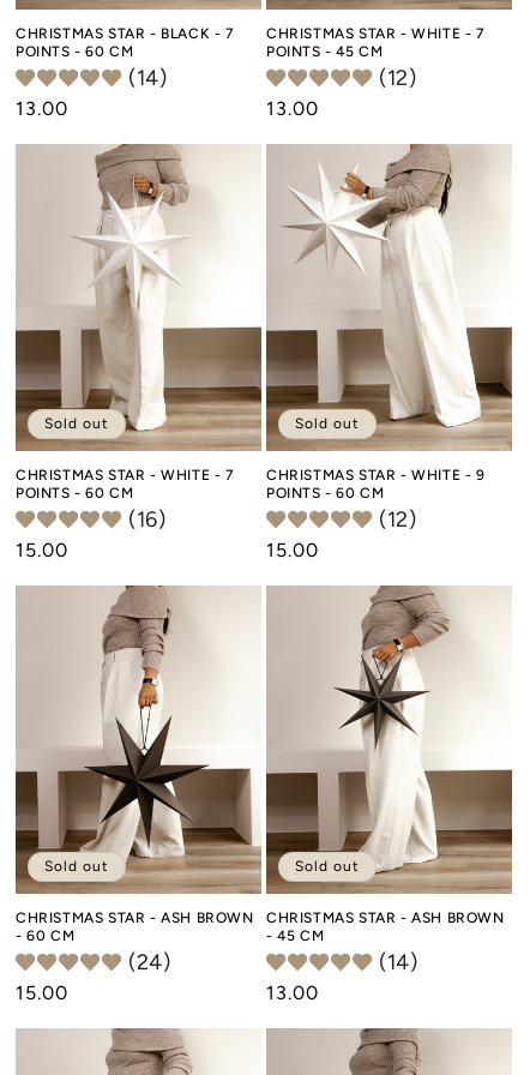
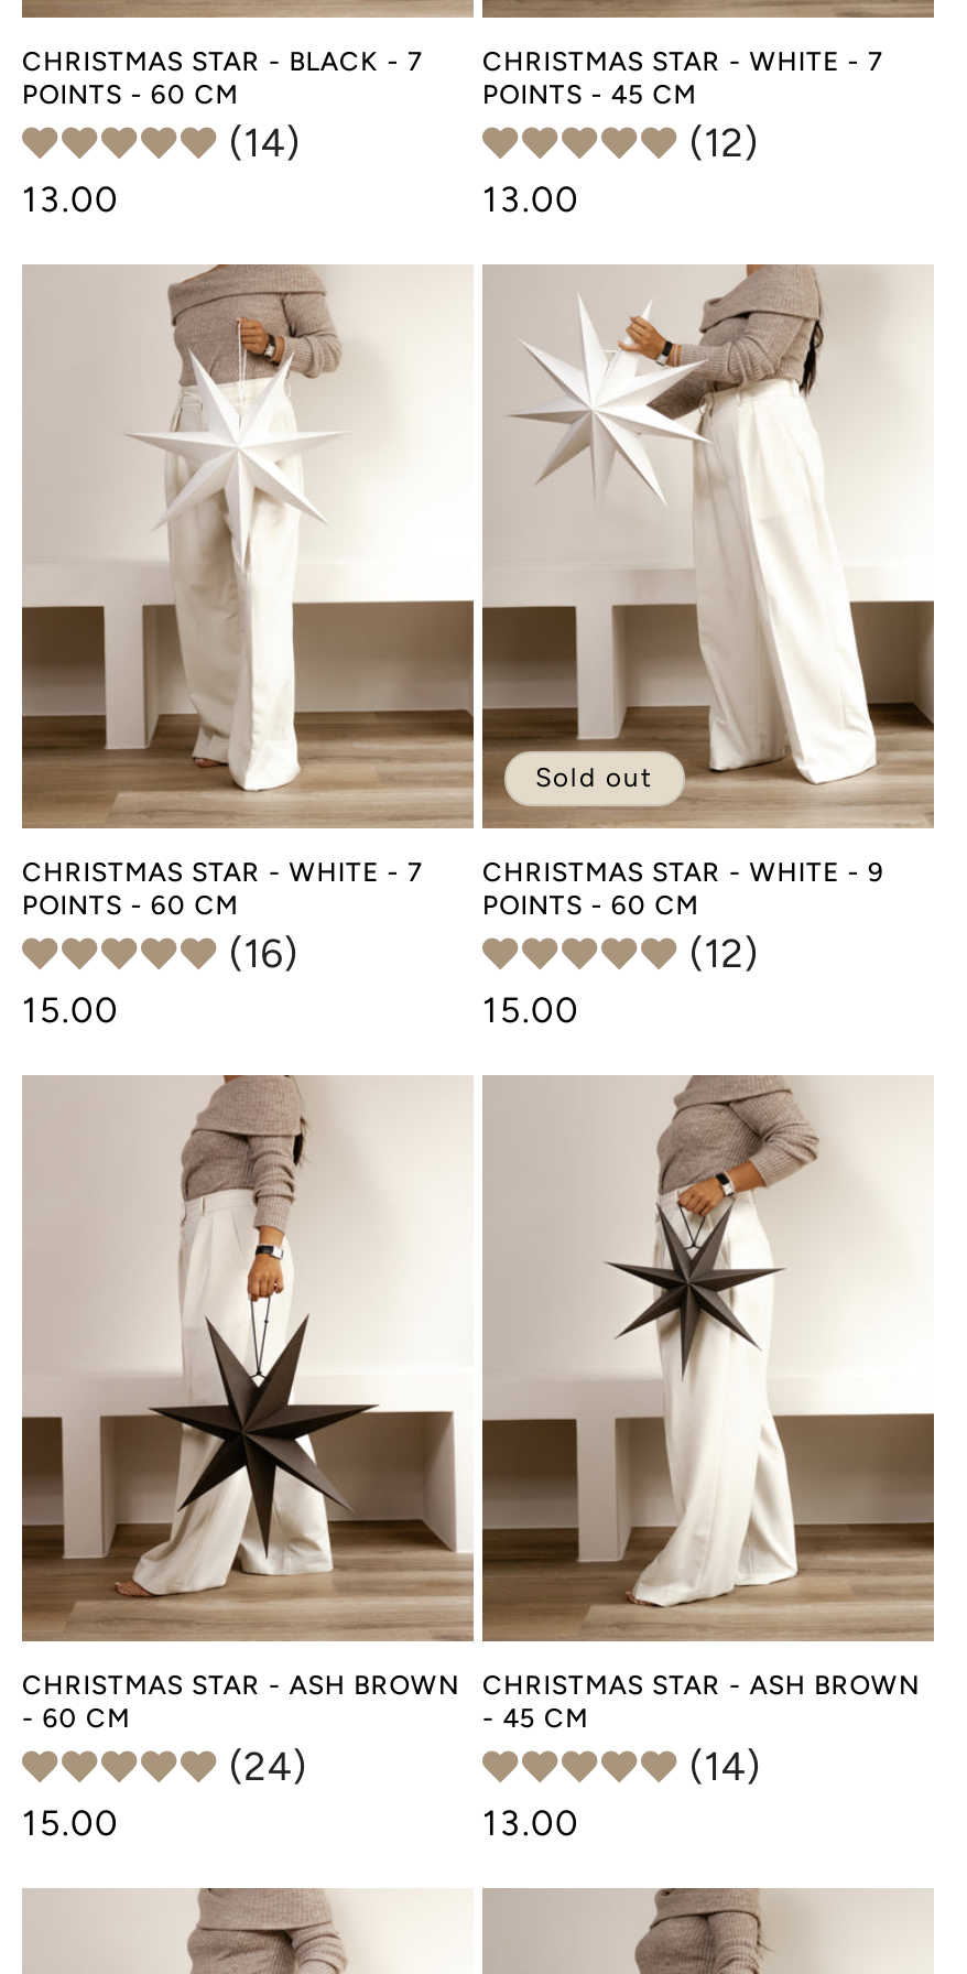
- Sold out

- Sold out

- Sold out
